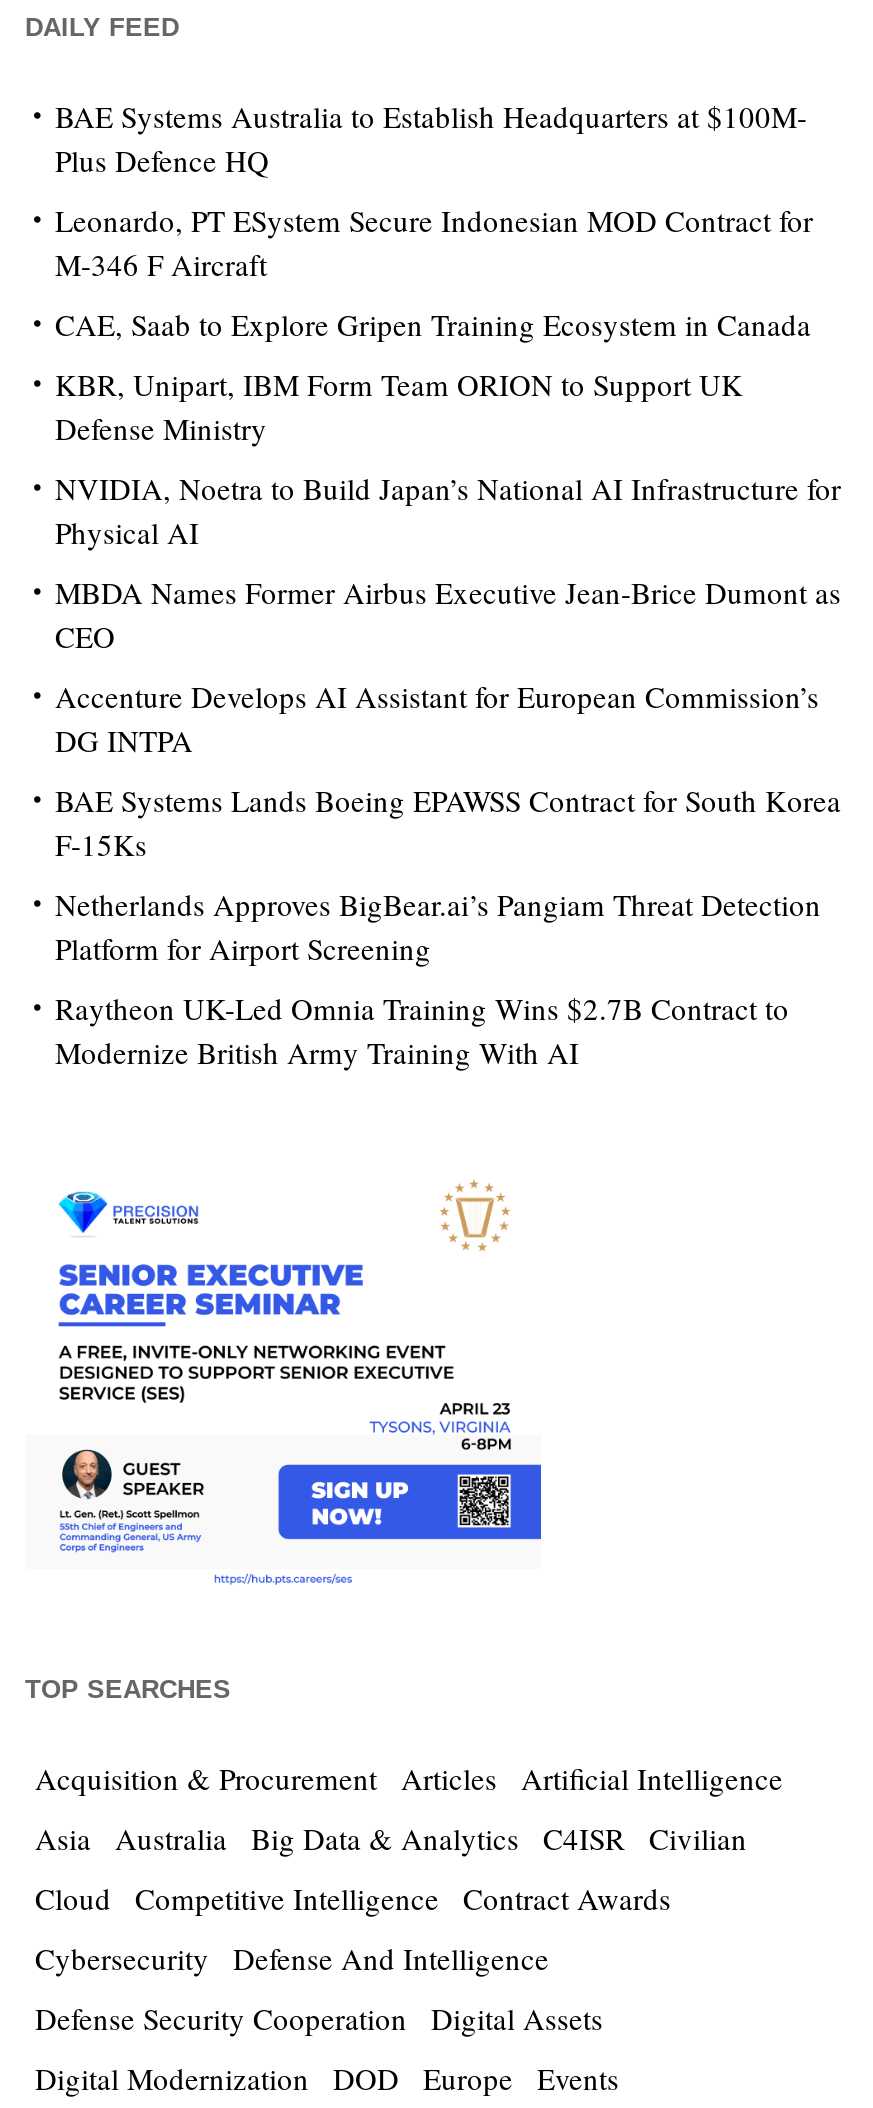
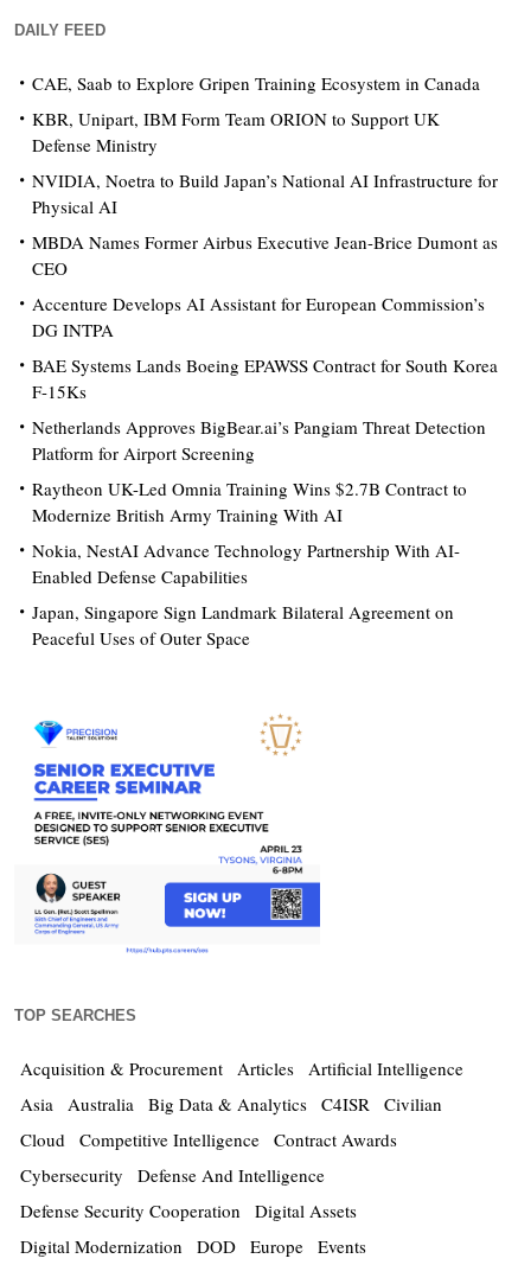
- BAE Systems Australia to Establish Headquarters at $100M-
- Plus Defence HQ
- Leonardo, PT ESystem Secure Indonesian MOD Contract for
- M-346 F Aircraft

moved up: CAE, Saab to Explore Gripen Training Ecosystem in Canada | KBR, Unipart, IBM Form Team ORION to Support UK | Defense Ministry | ... | Raytheon UK-Led Omnia Training Wins $2.7B Contract to | Modernize British Army Training With AI

+ Nokia, NestAI Advance Technology Partnership With AI-
+ Enabled Defense Capabilities
+ Japan, Singapore Sign Landmark Bilateral Agreement on
+ Peaceful Uses of Outer Space
